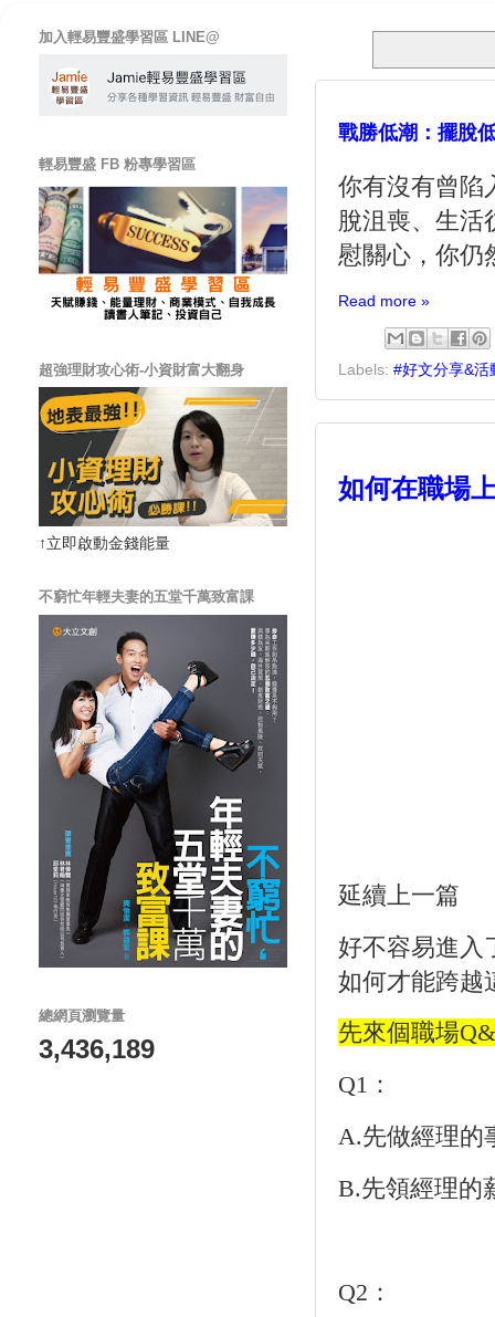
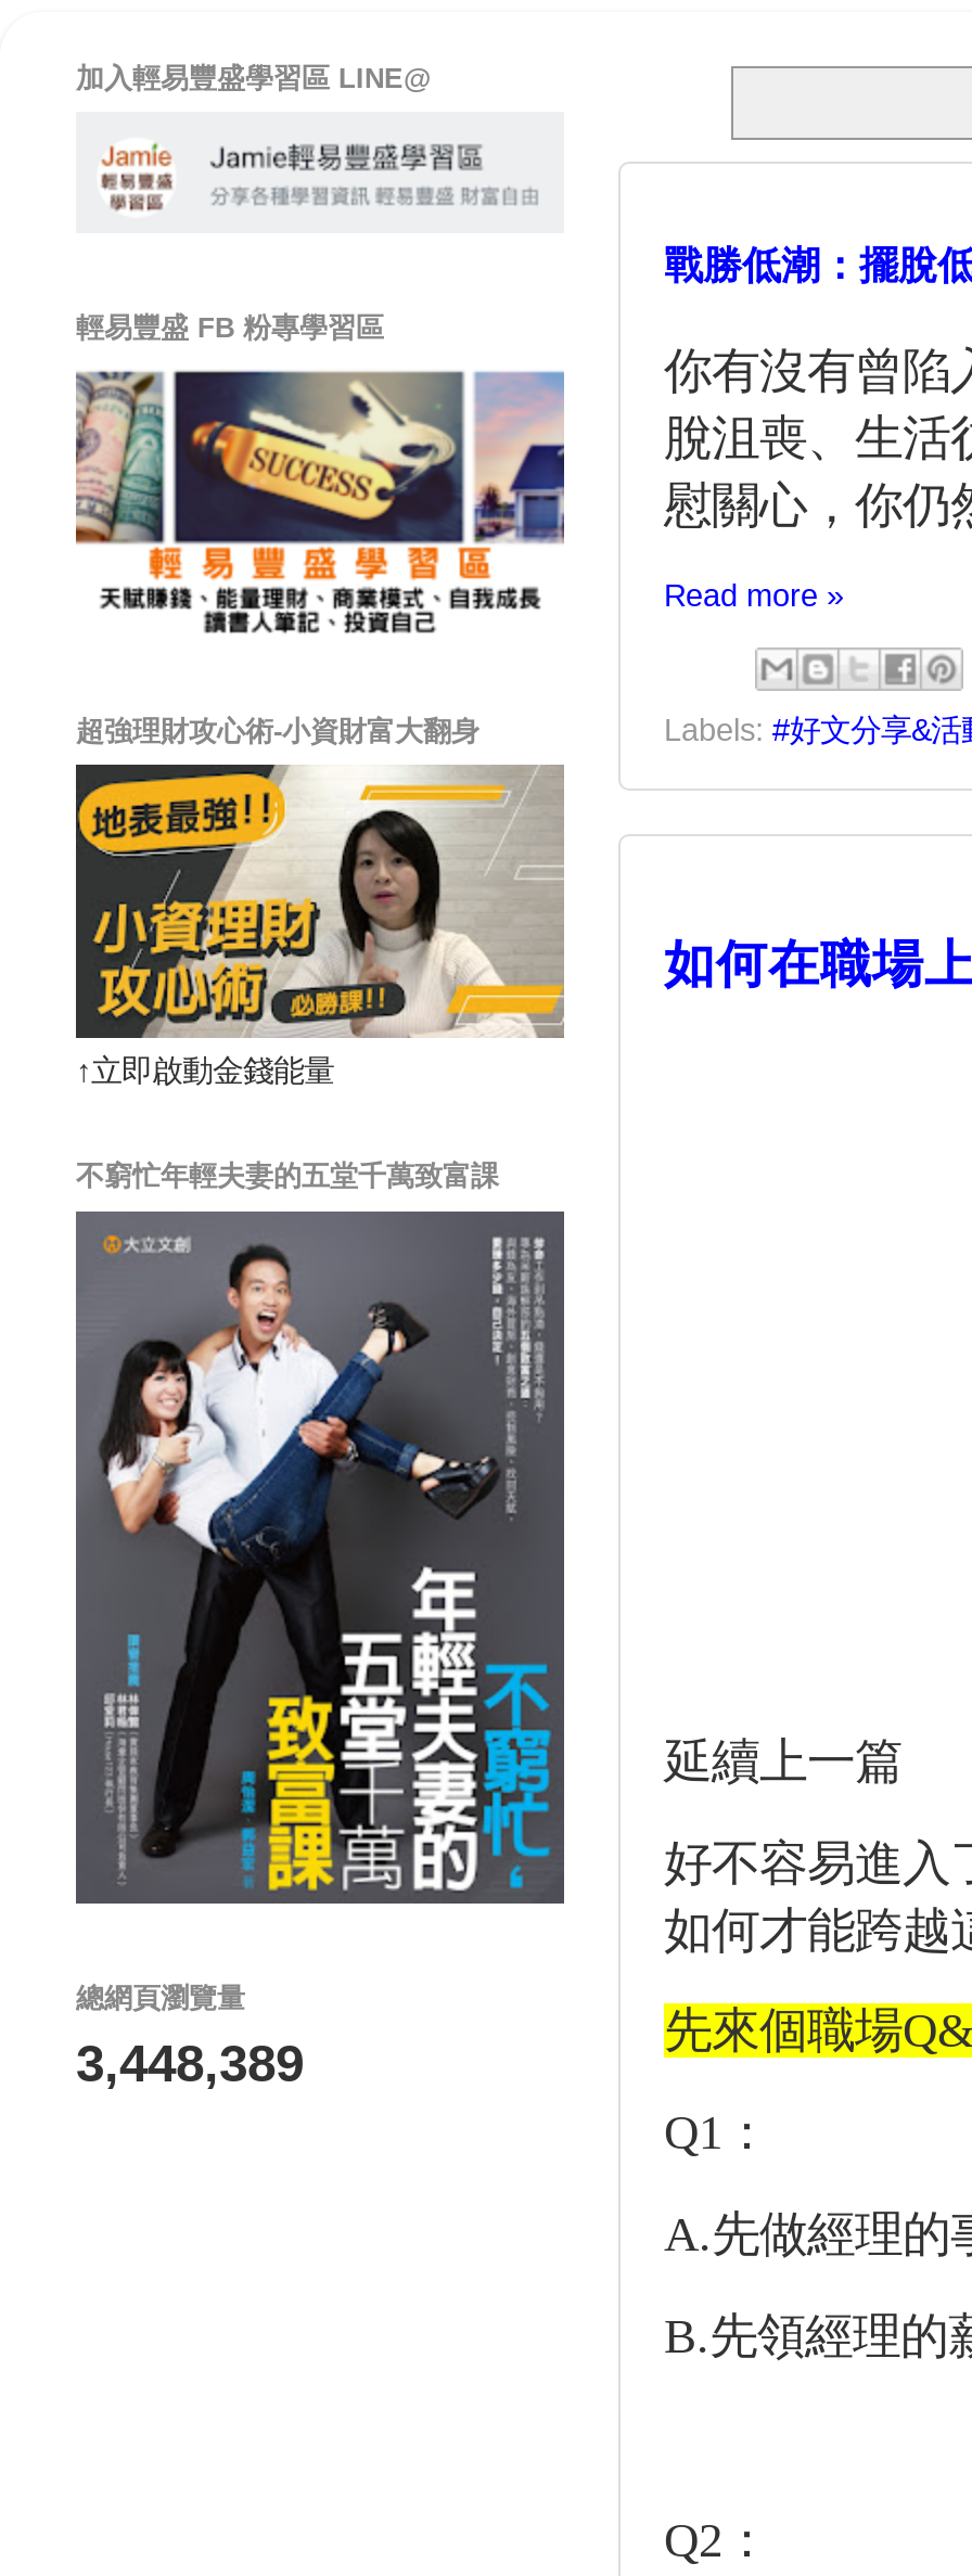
- 3,436,189
+ 3,448,389
